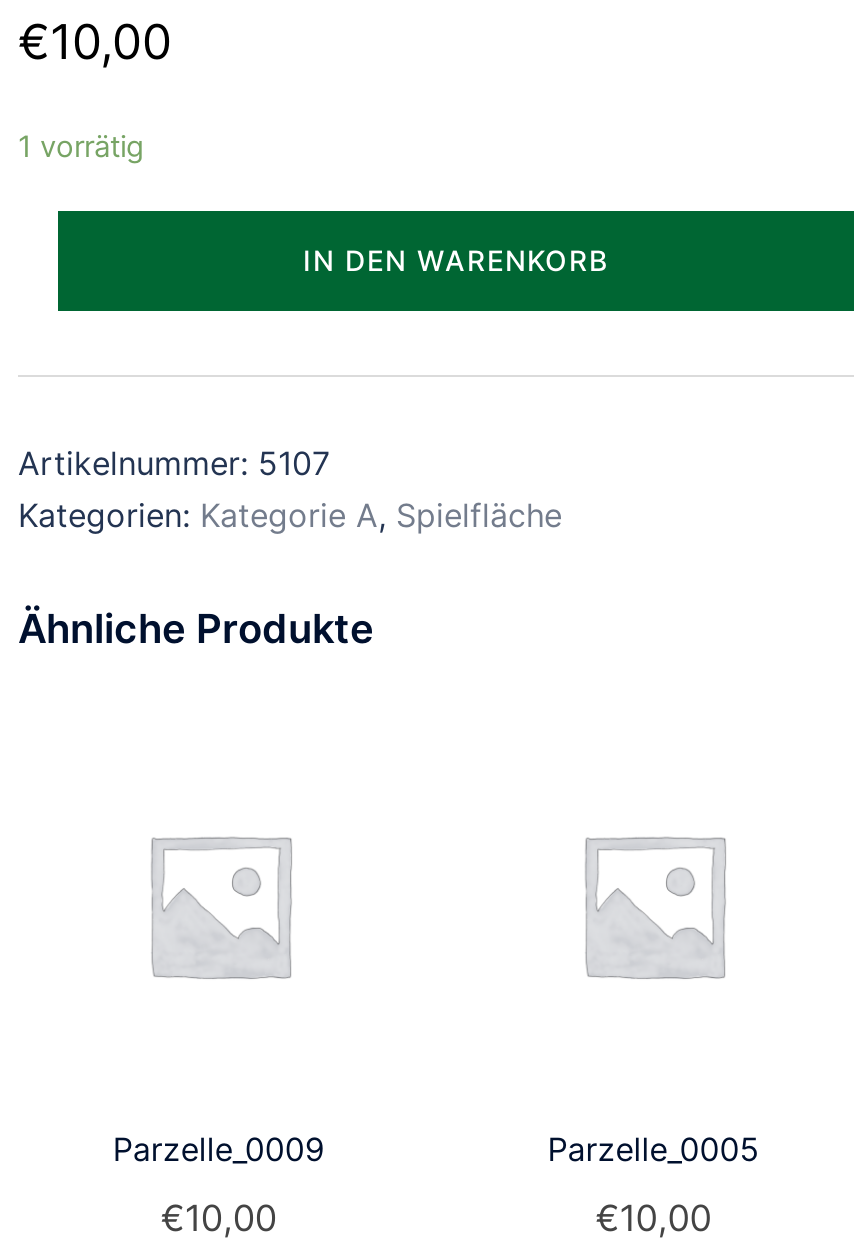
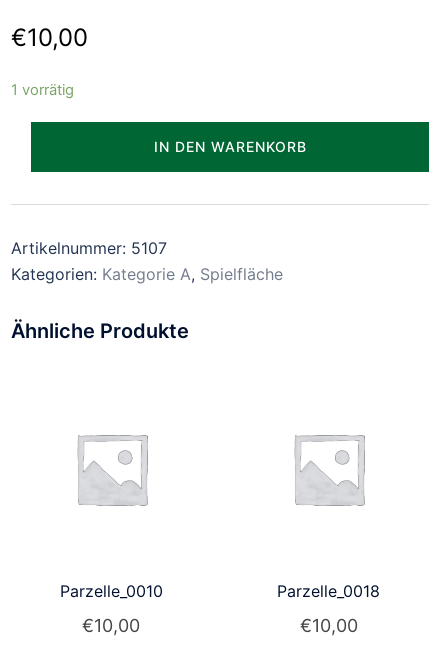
- Parzelle_0009
+ Parzelle_0010

- Parzelle_0005
+ Parzelle_0018
